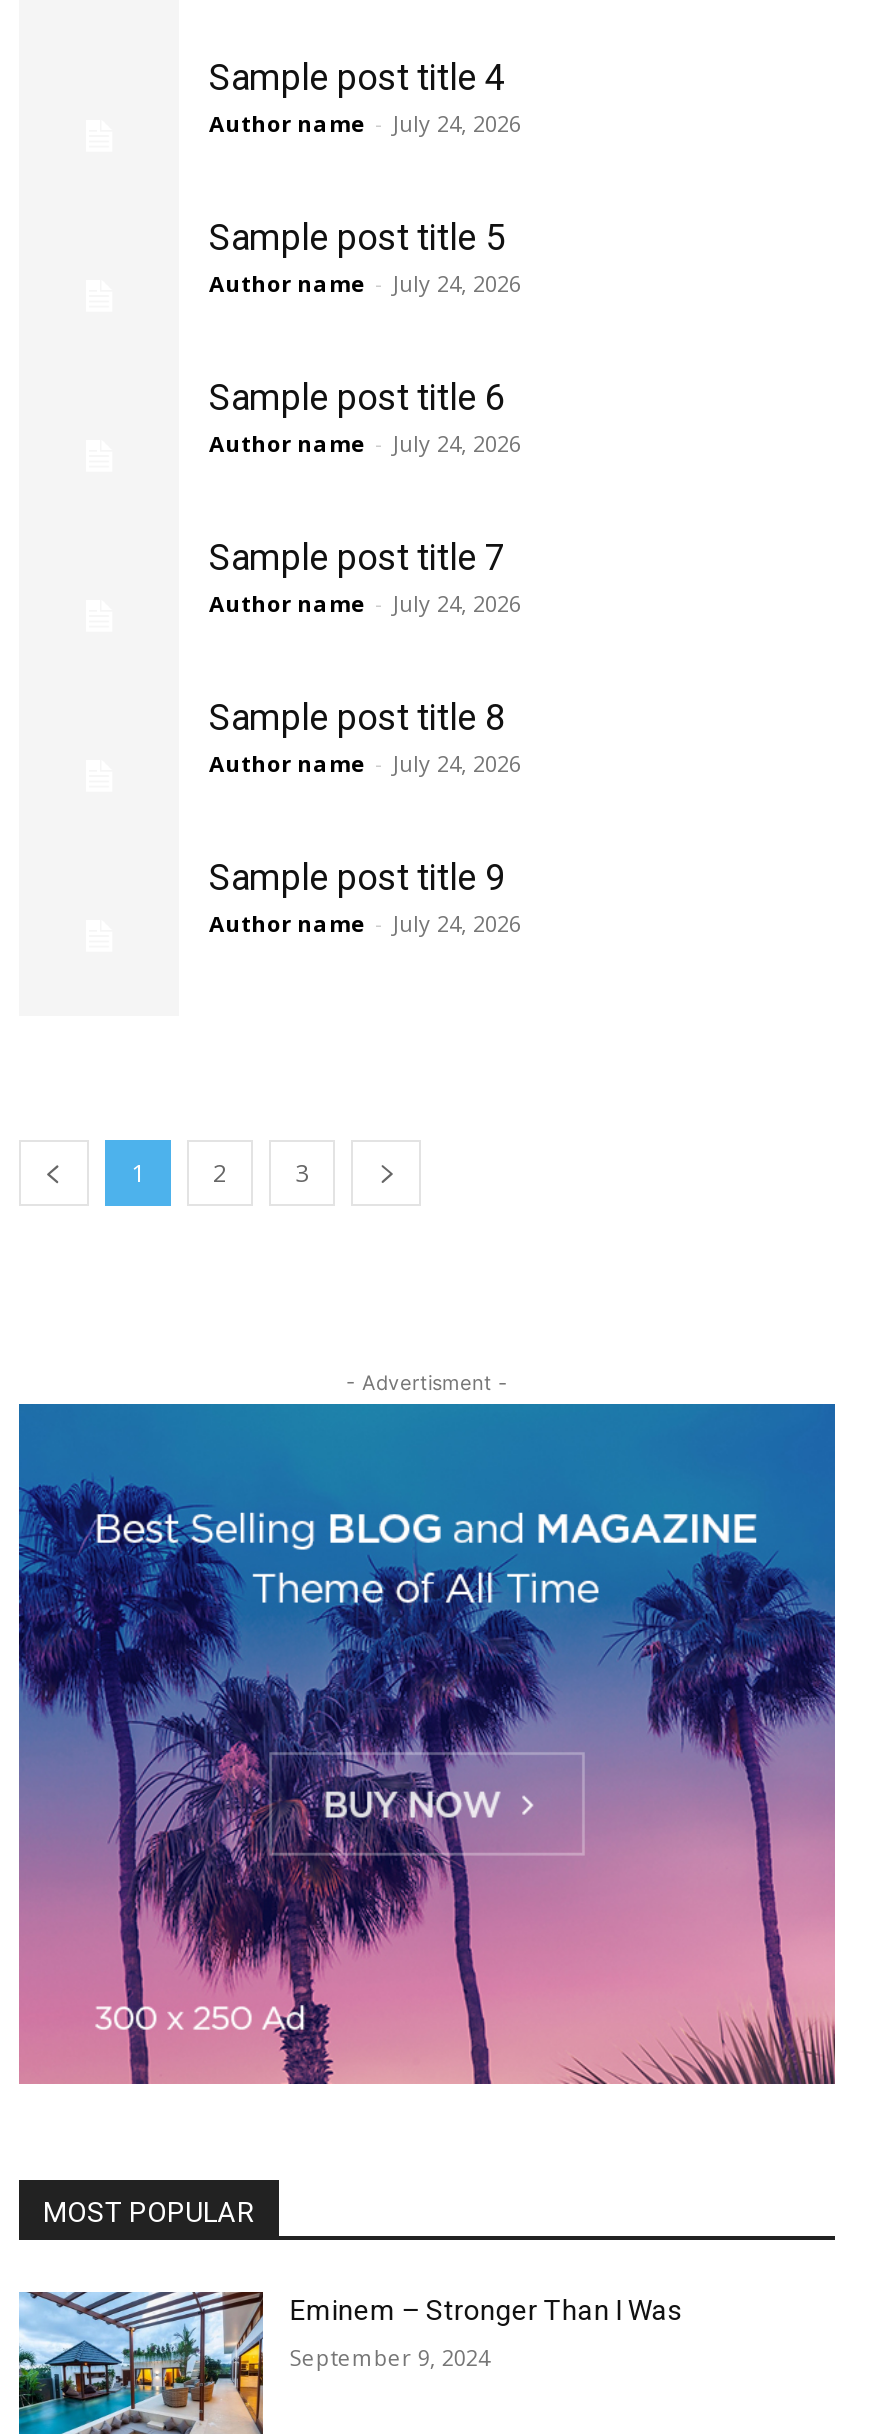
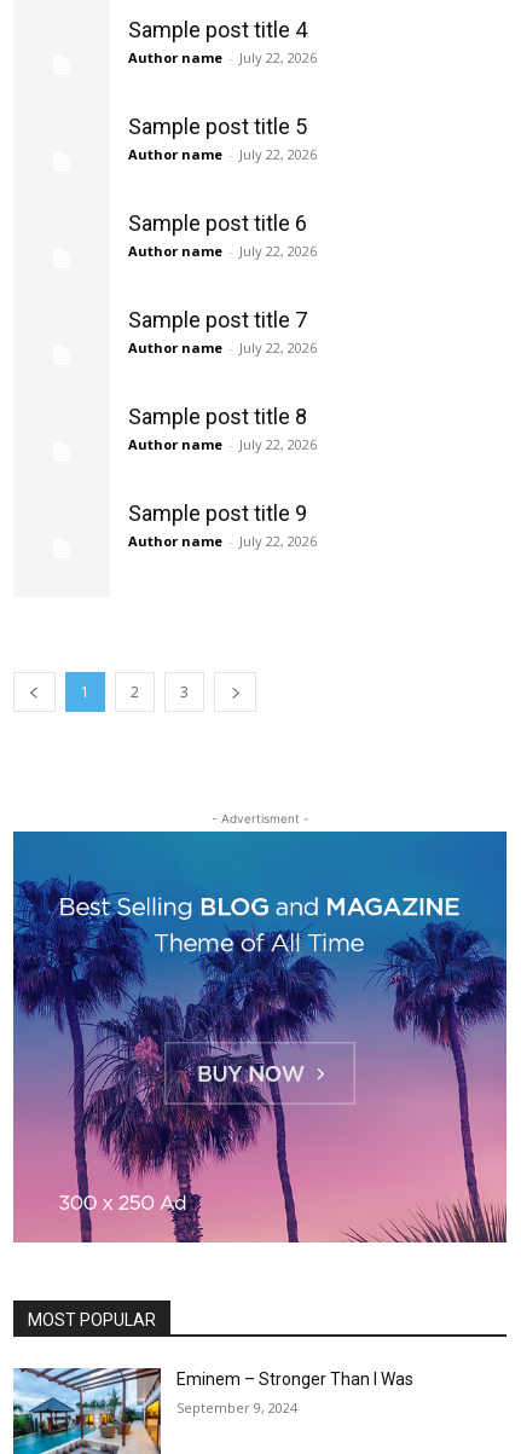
- Author name - July 24, 2026
+ Author name - July 22, 2026

- Author name - July 24, 2026
+ Author name - July 22, 2026

- Author name - July 24, 2026
+ Author name - July 22, 2026

- Author name - July 24, 2026
+ Author name - July 22, 2026

- Author name - July 24, 2026
+ Author name - July 22, 2026

- Author name - July 24, 2026
+ Author name - July 22, 2026
